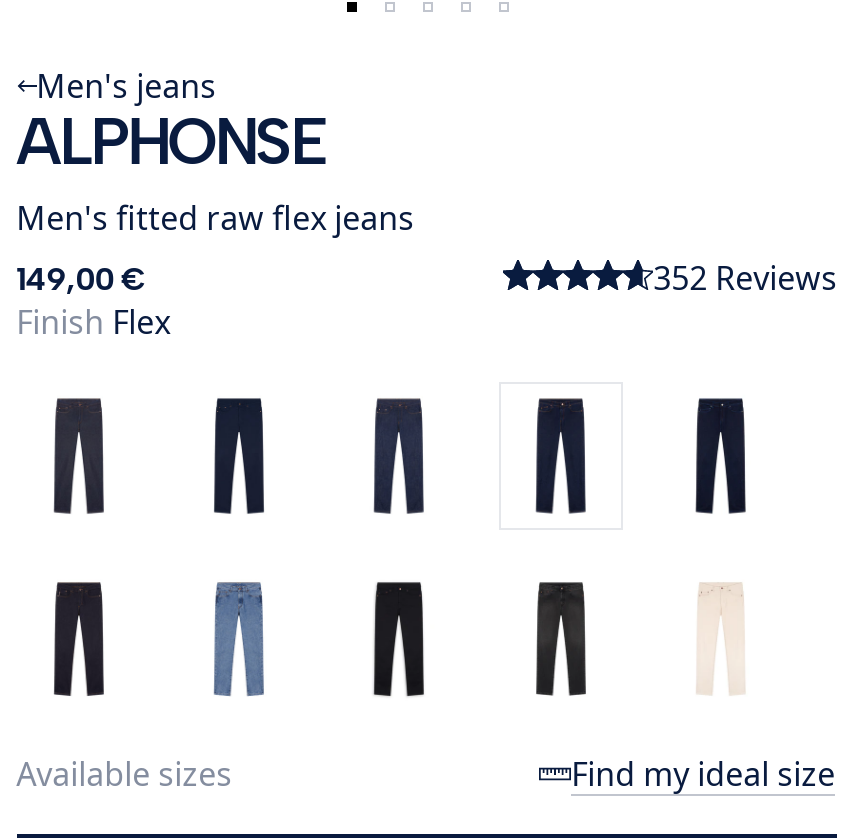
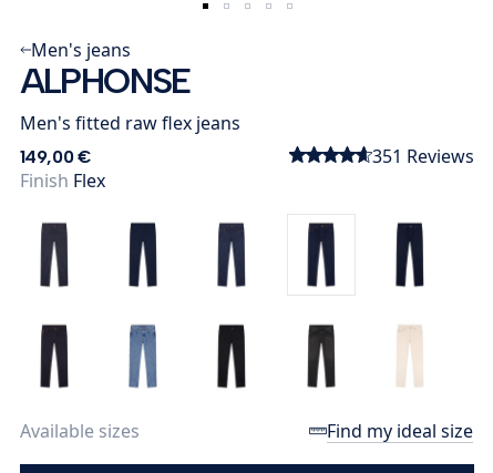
- 352 Reviews
+ 351 Reviews
